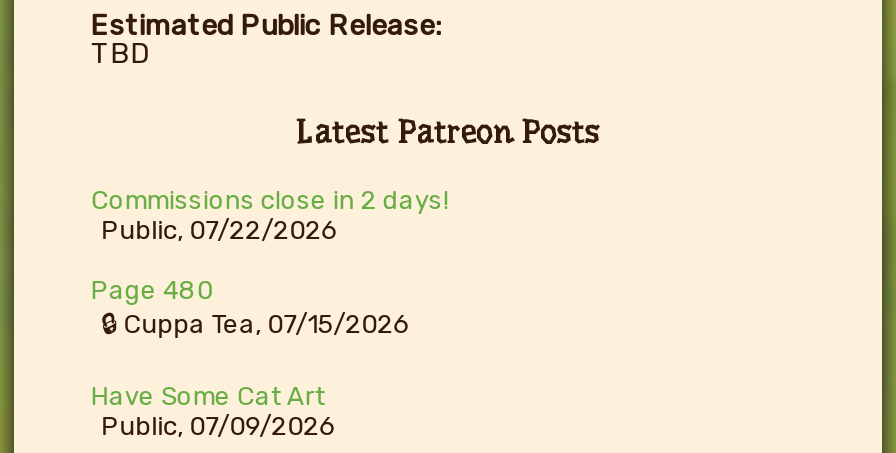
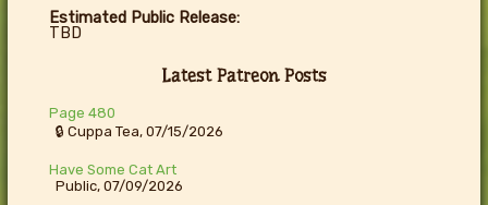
- Commissions close in 2 days!
- Public, 07/22/2026
